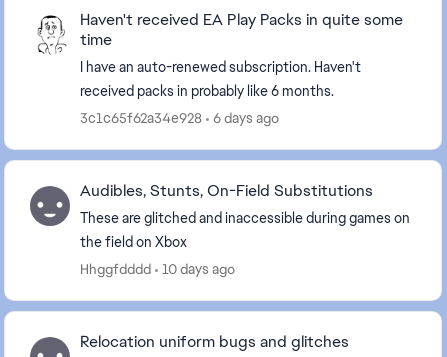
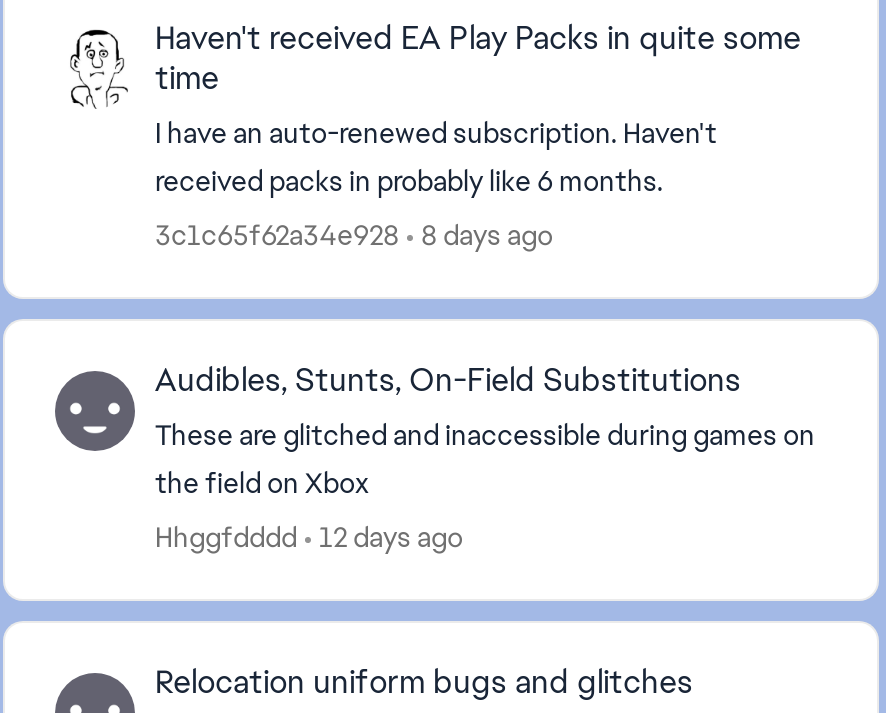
- 3c1c65f62a34e928 6 days ago
+ 3c1c65f62a34e928 8 days ago

- Hhggfdddd 10 days ago
+ Hhggfdddd 12 days ago
